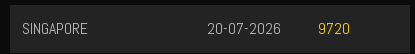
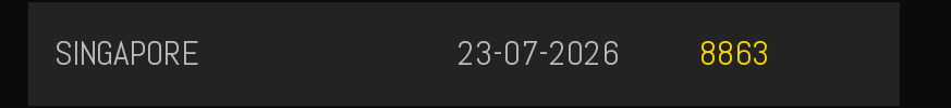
- 20-07-2026
+ 23-07-2026

- 9720
+ 8863
